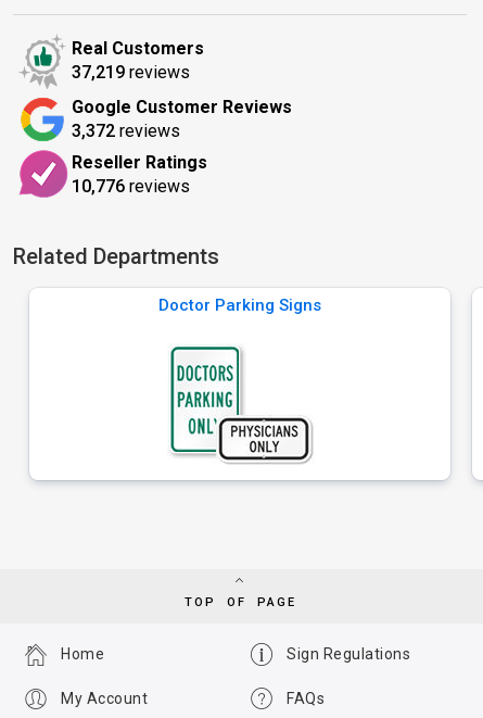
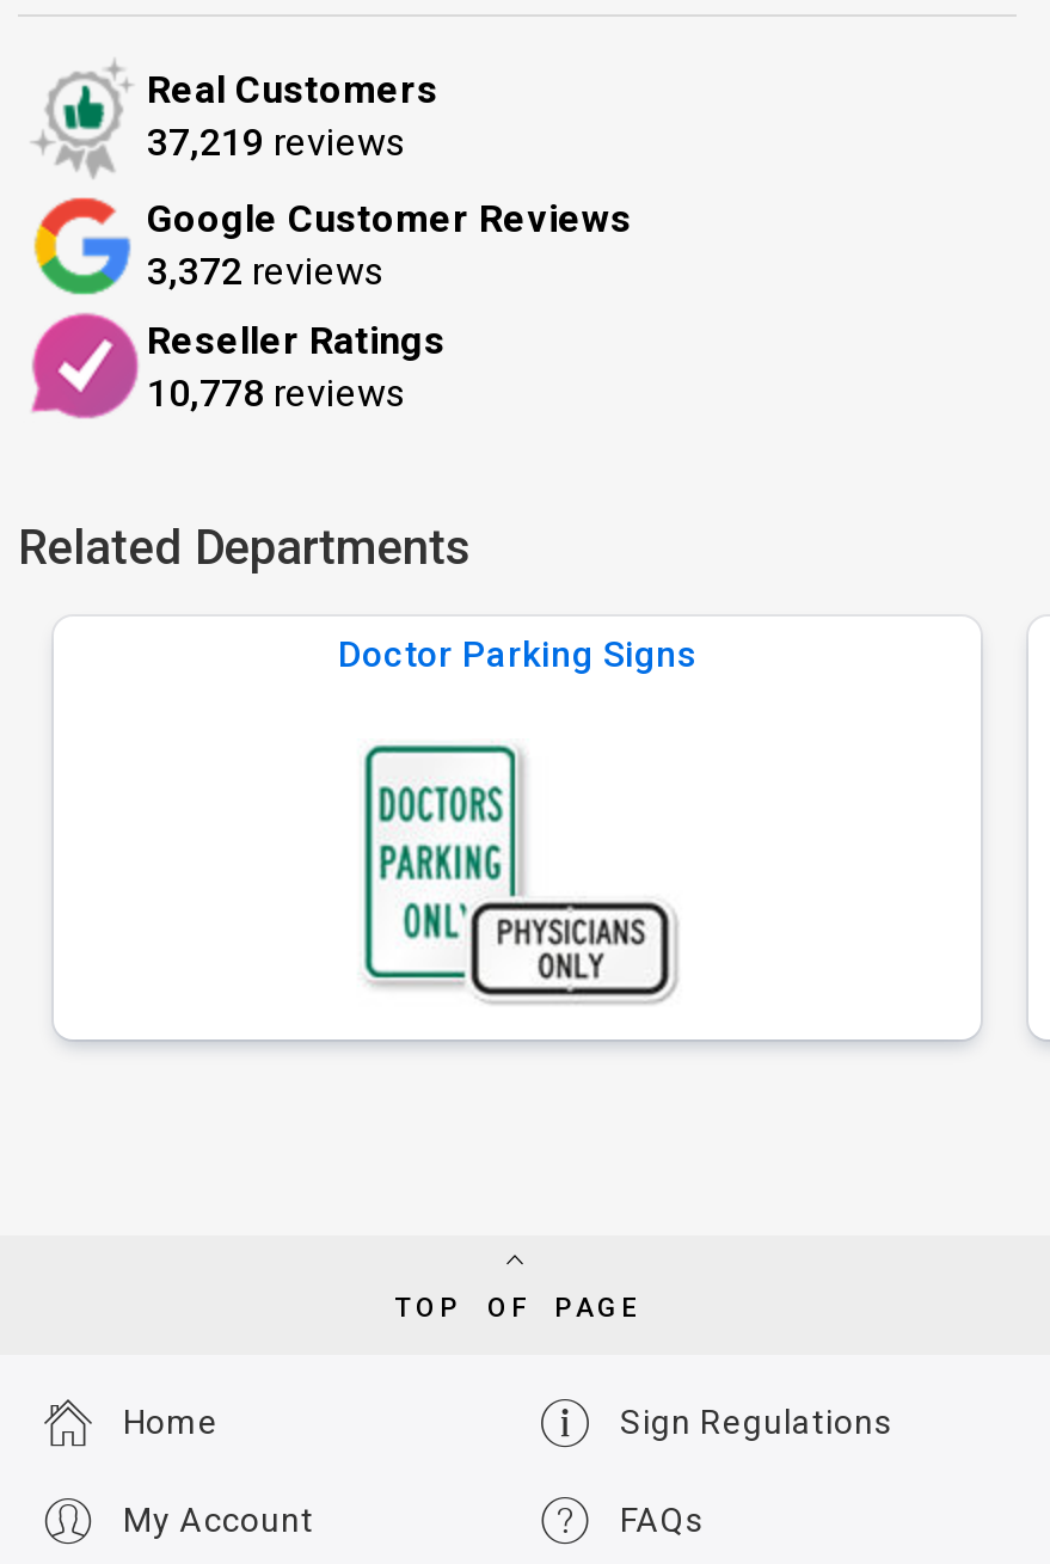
- 10,776 reviews
+ 10,778 reviews
